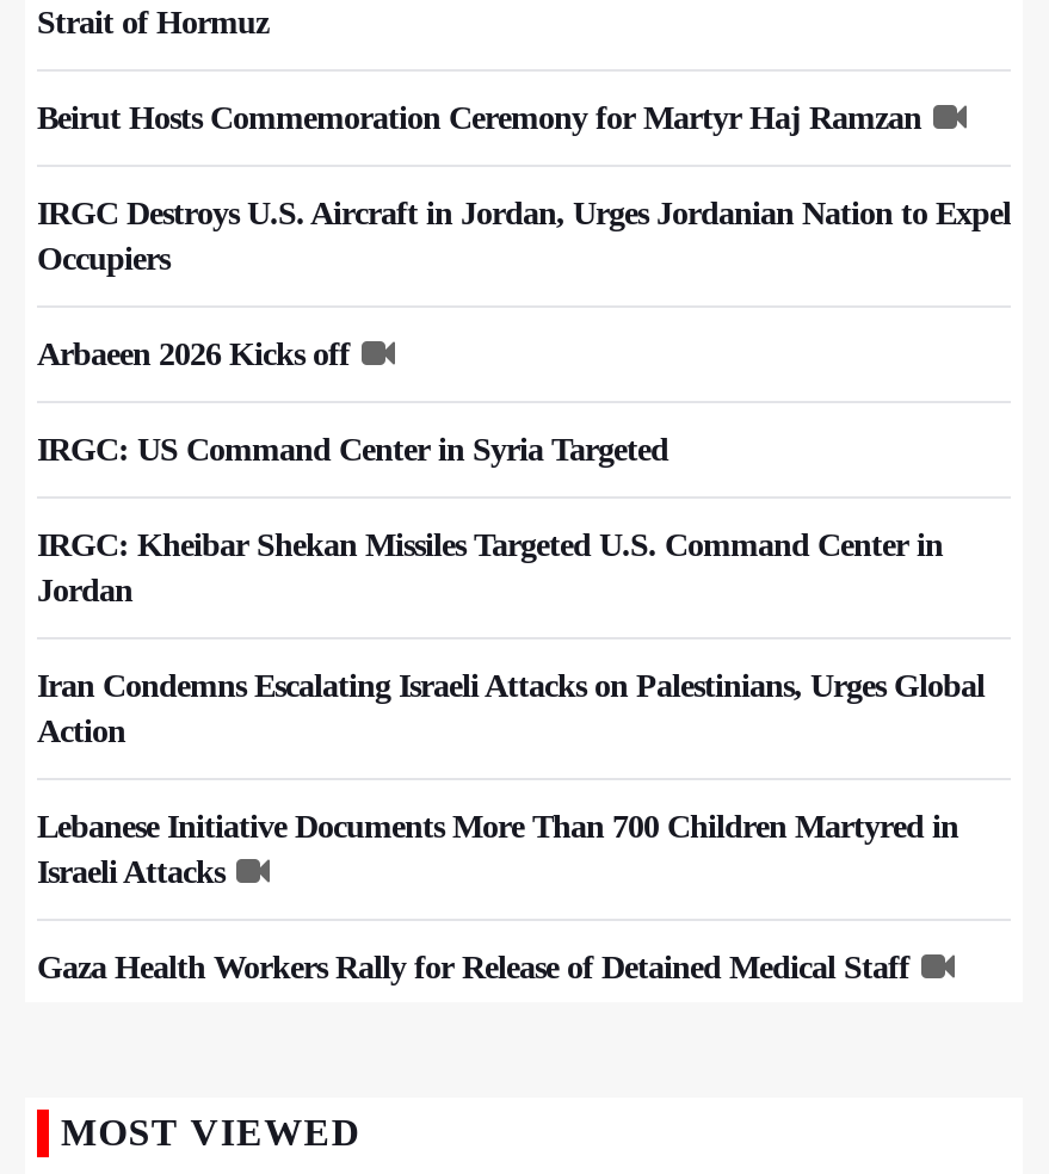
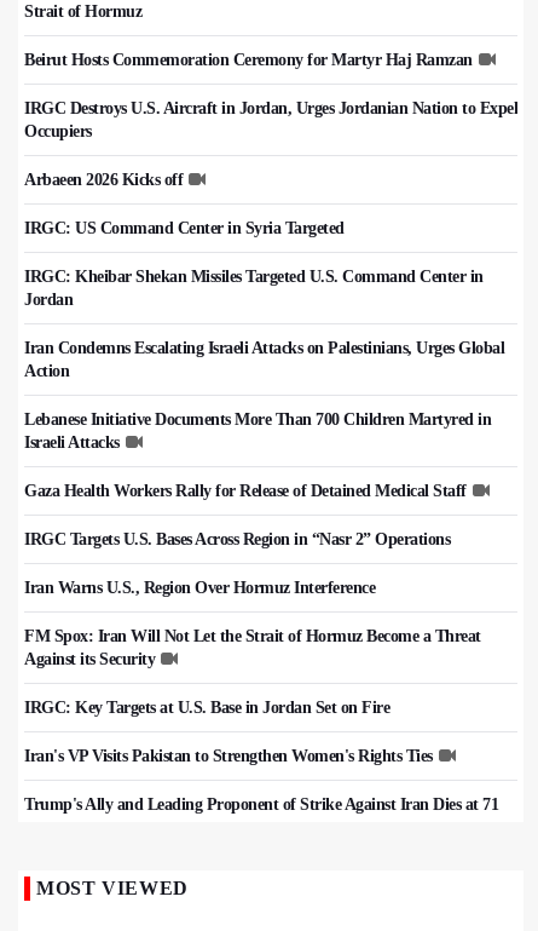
+ IRGC Targets U.S. Bases Across Region in “Nasr 2” Operations
+ Iran Warns U.S., Region Over Hormuz Interference
+ FM Spox: Iran Will Not Let the Strait of Hormuz Become a Threat
+ Against its Security
+ IRGC: Key Targets at U.S. Base in Jordan Set on Fire
+ Iran's VP Visits Pakistan to Strengthen Women's Rights Ties
+ Trump's Ally and Leading Proponent of Strike Against Iran Dies at 71
